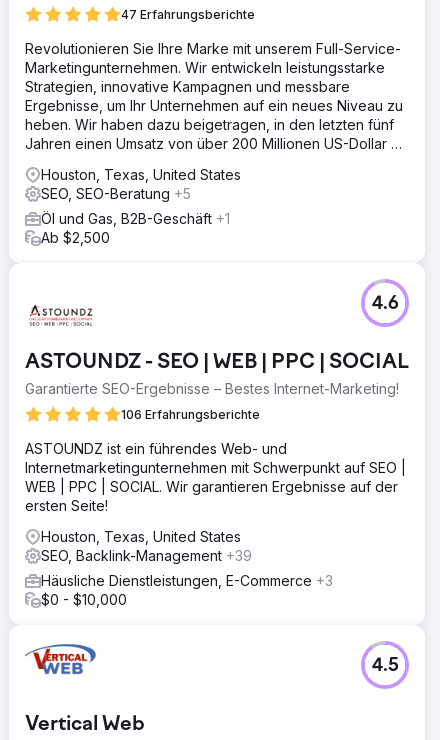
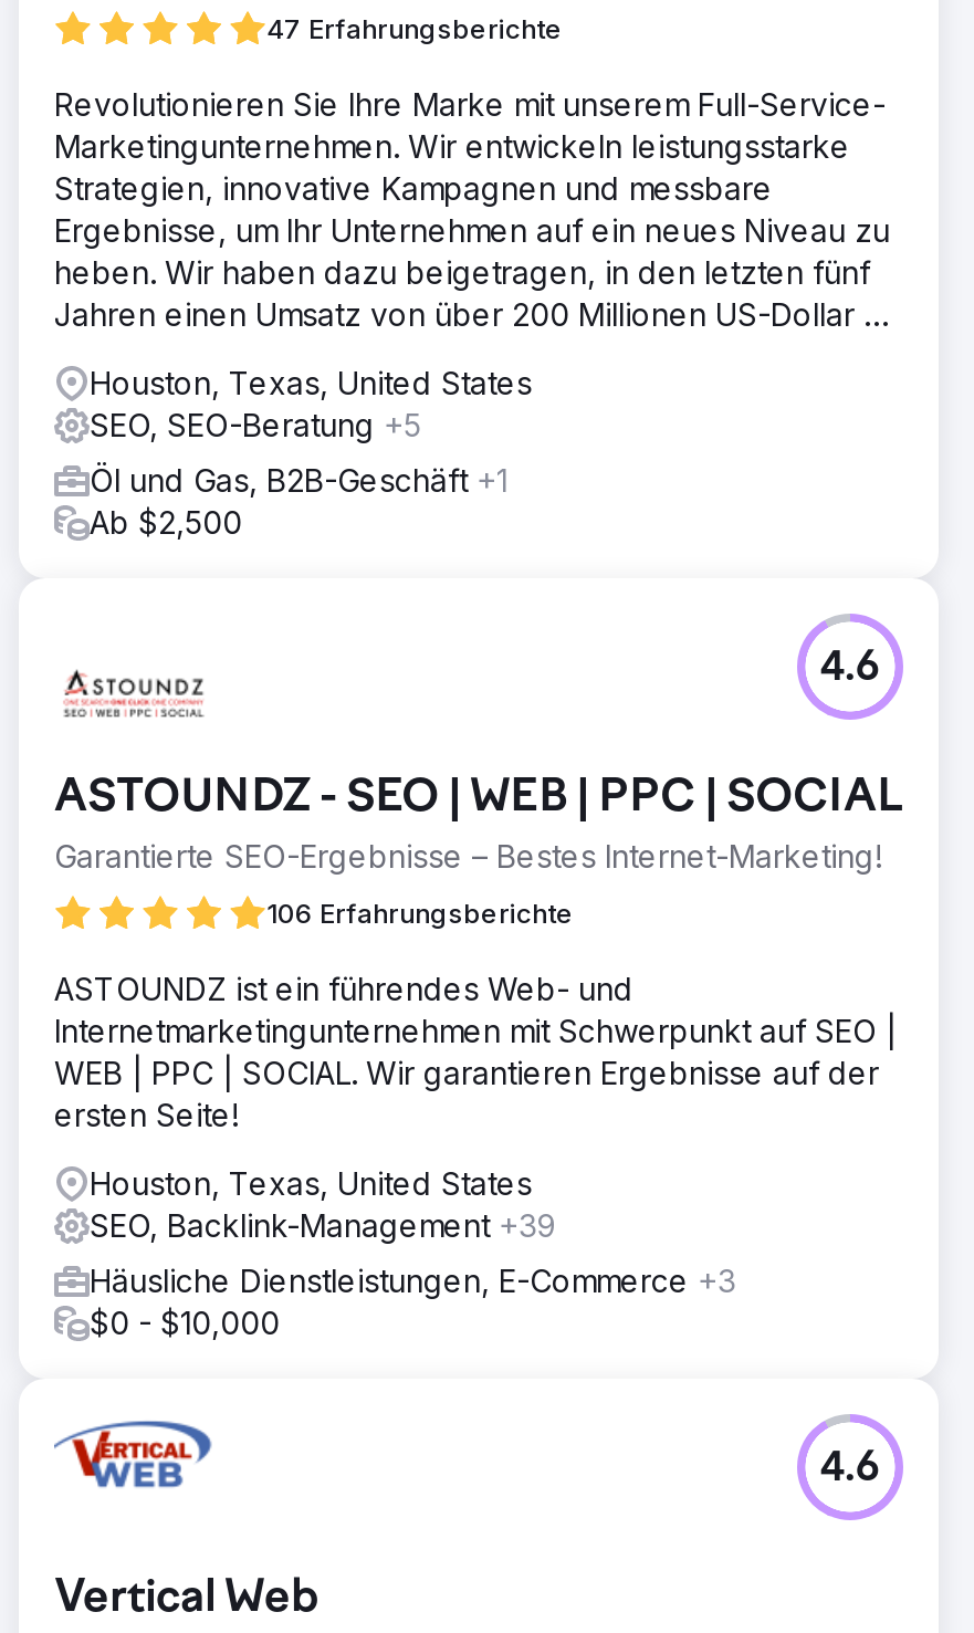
- 4.5
+ 4.6
